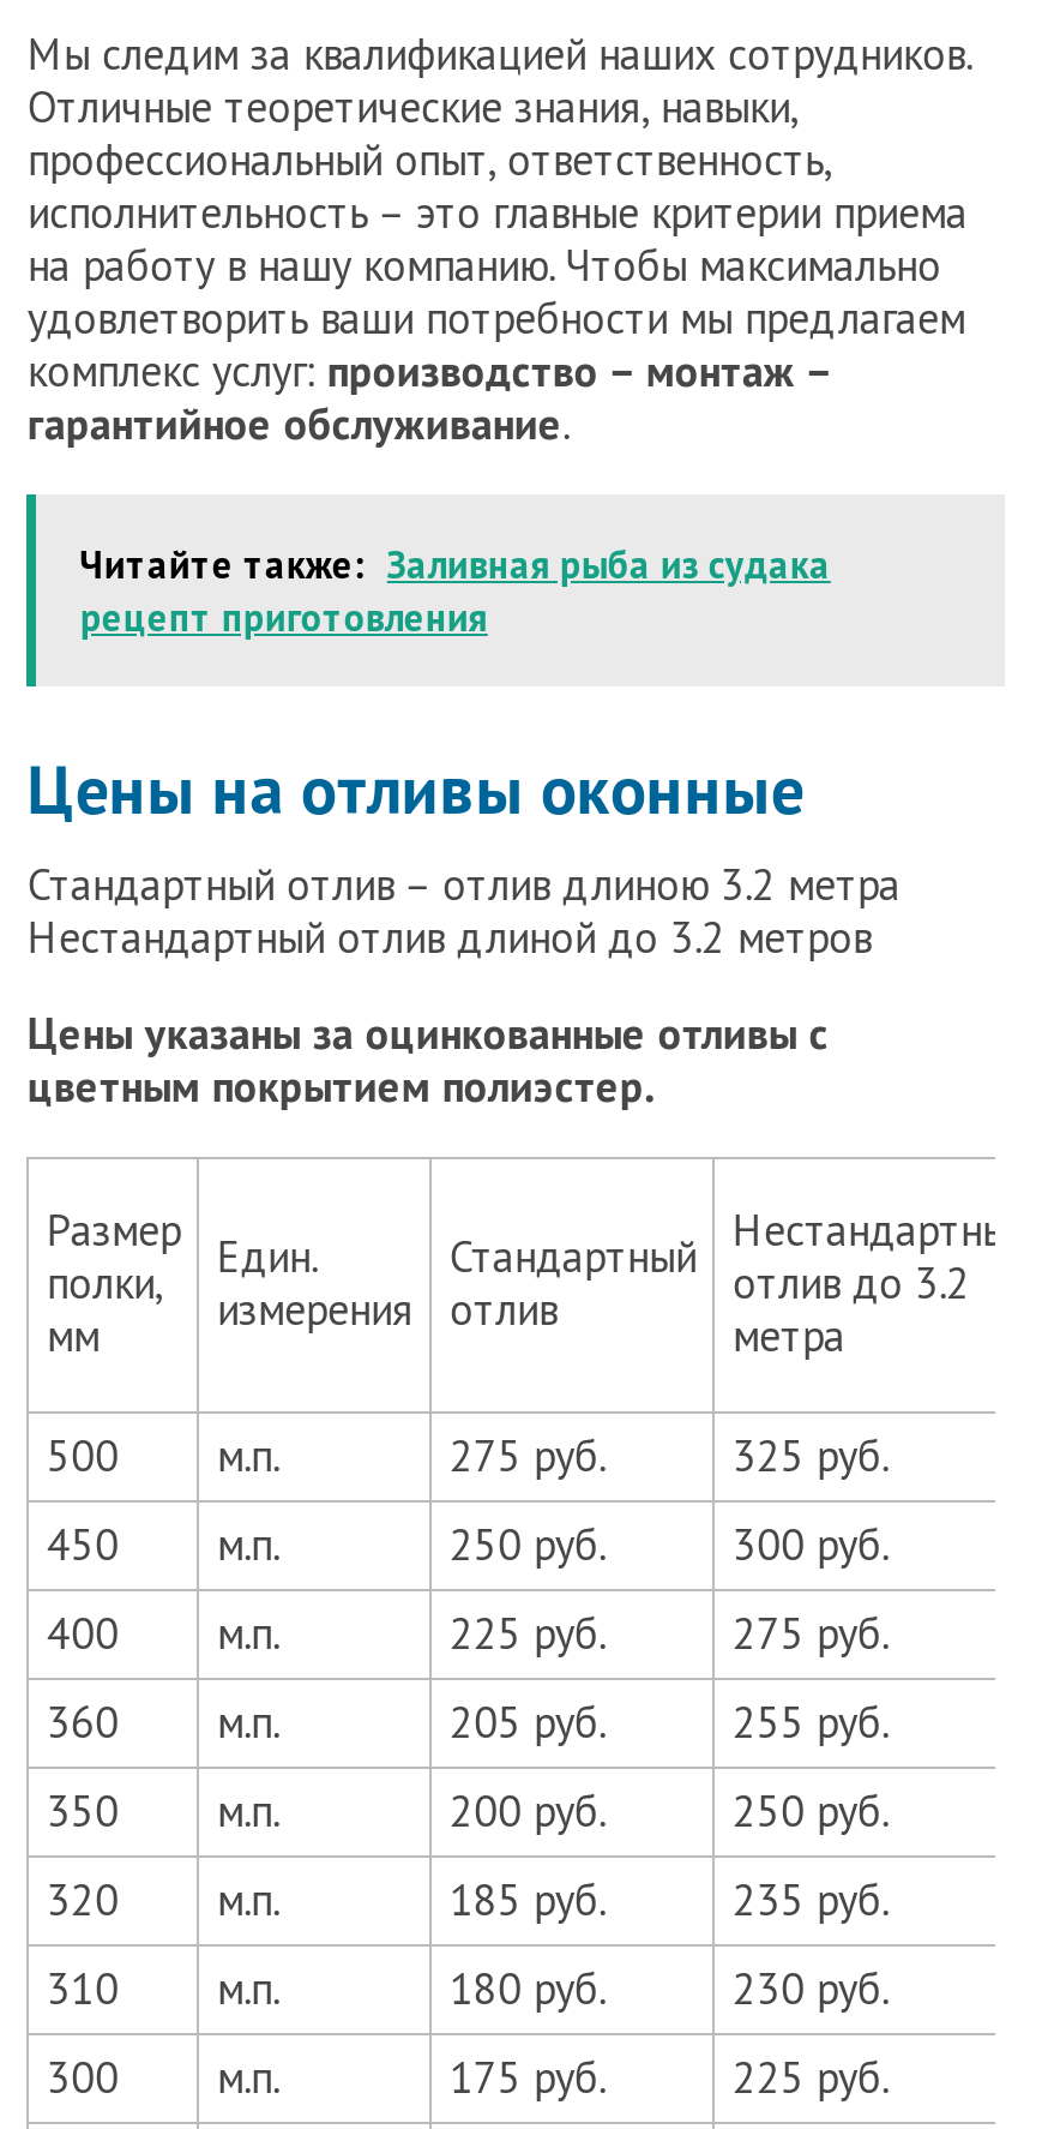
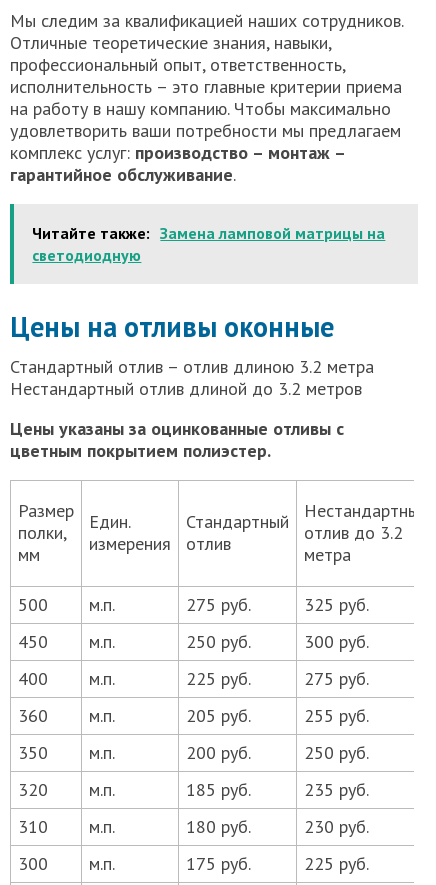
- Читайте также: Заливная рыба из судака
- рецепт приготовления
+ Читайте также: Замена ламповой матрицы на
+ светодиодную
